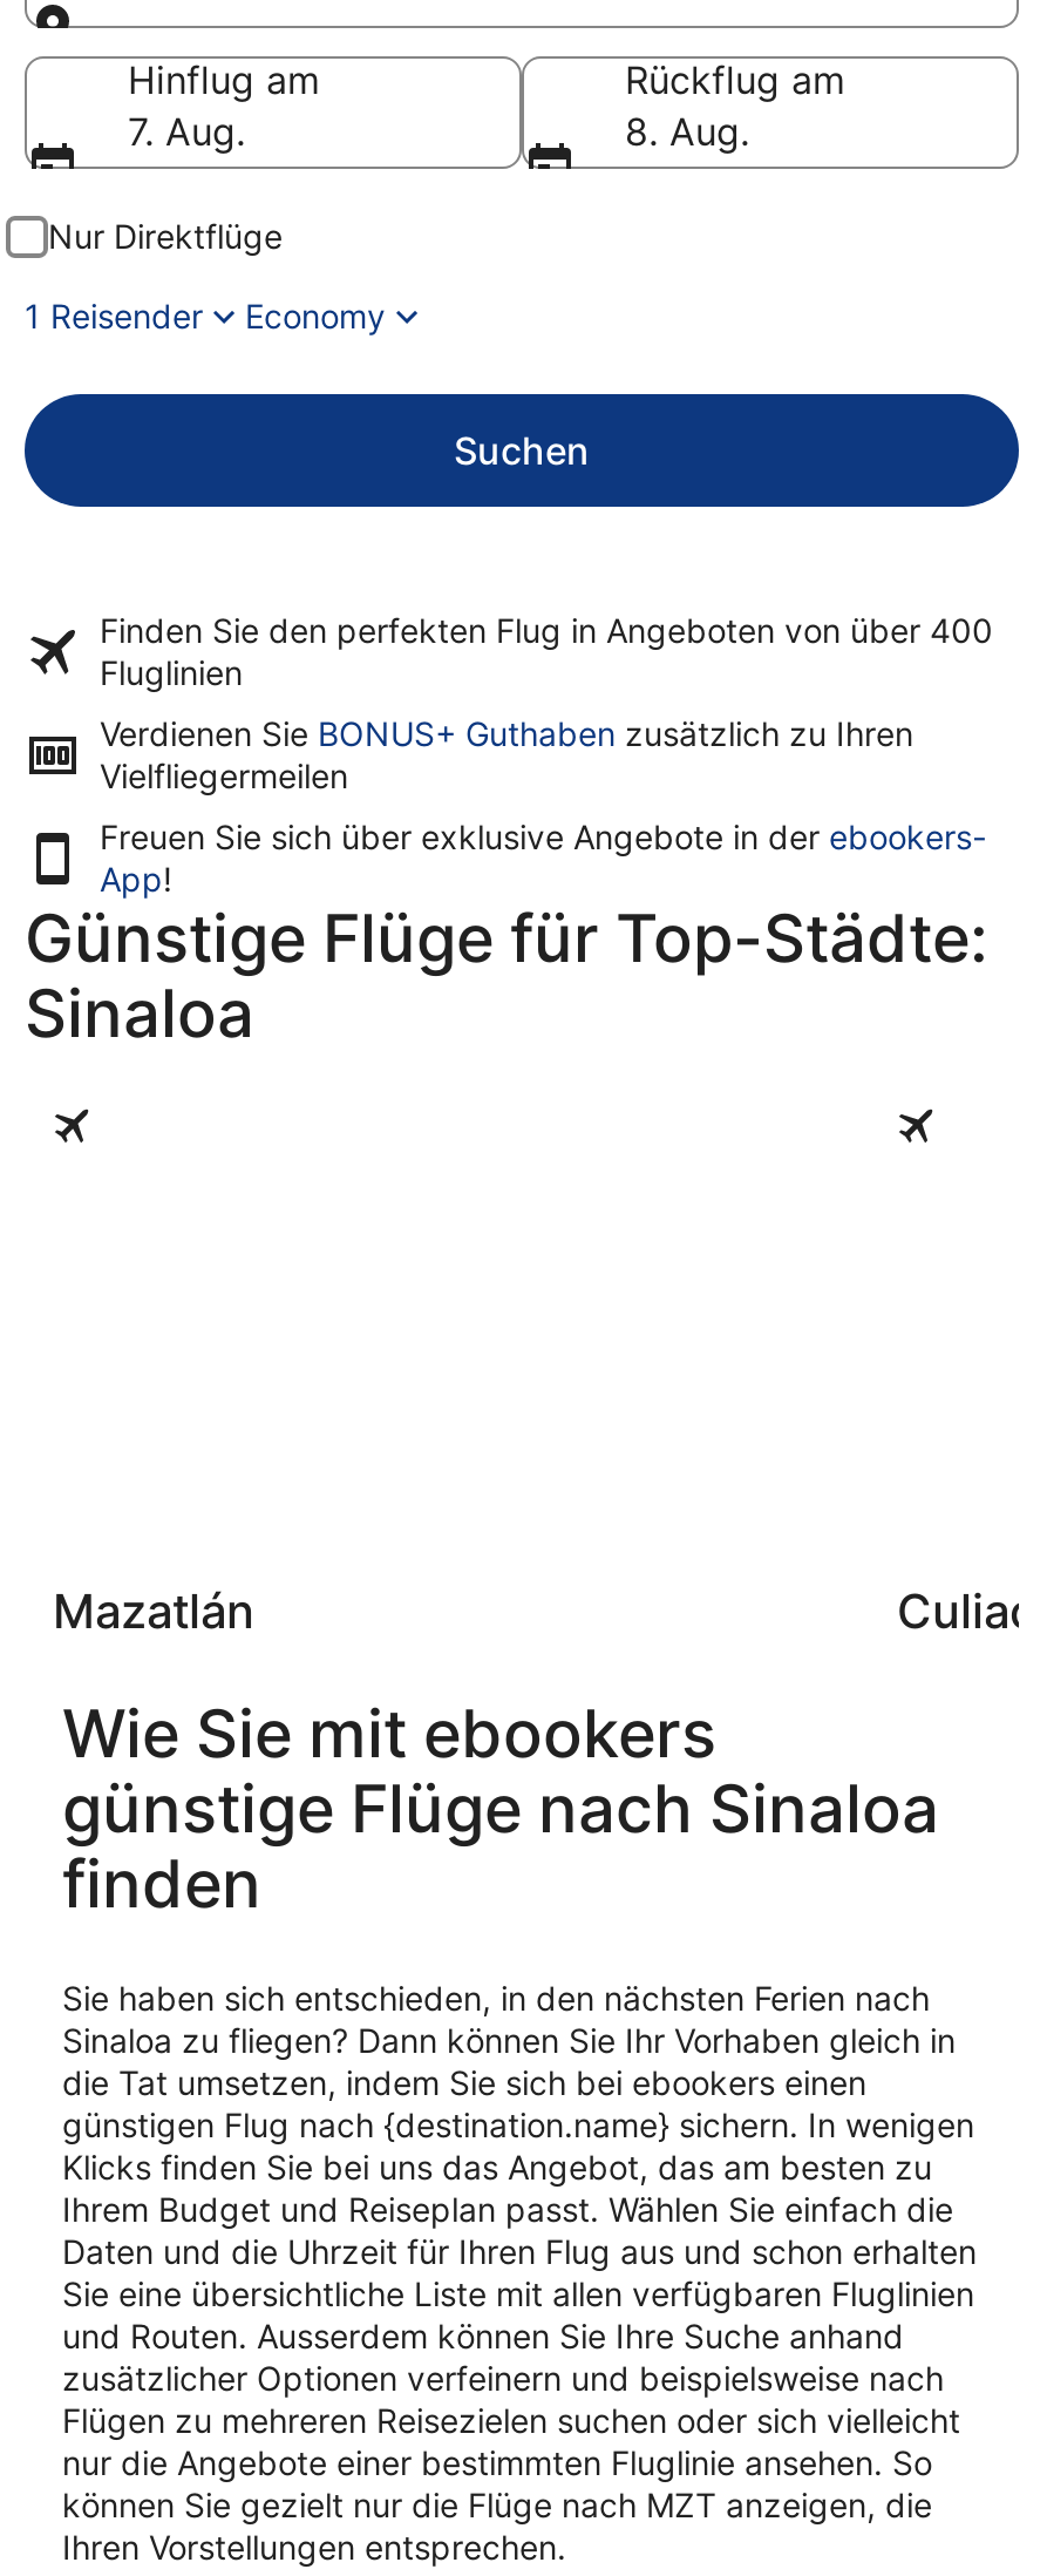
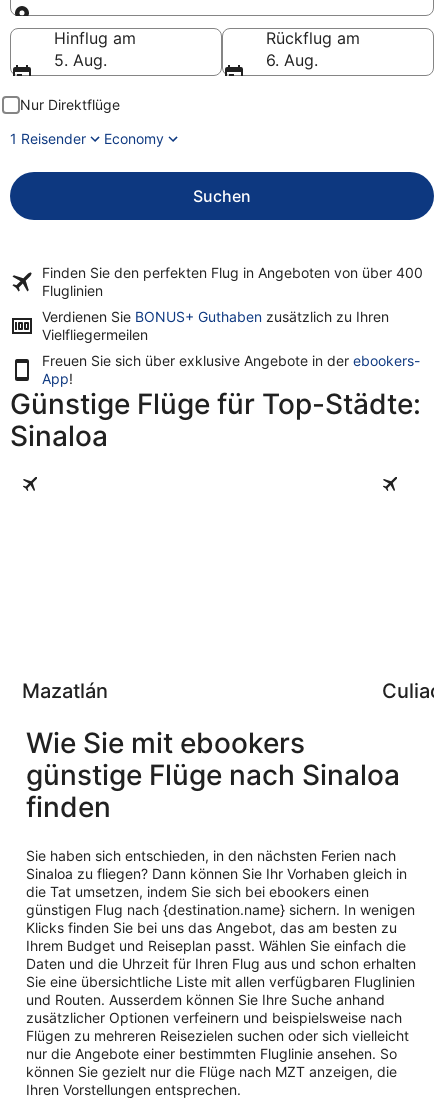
- 7. Aug.
+ 5. Aug.

- 8. Aug.
+ 6. Aug.
